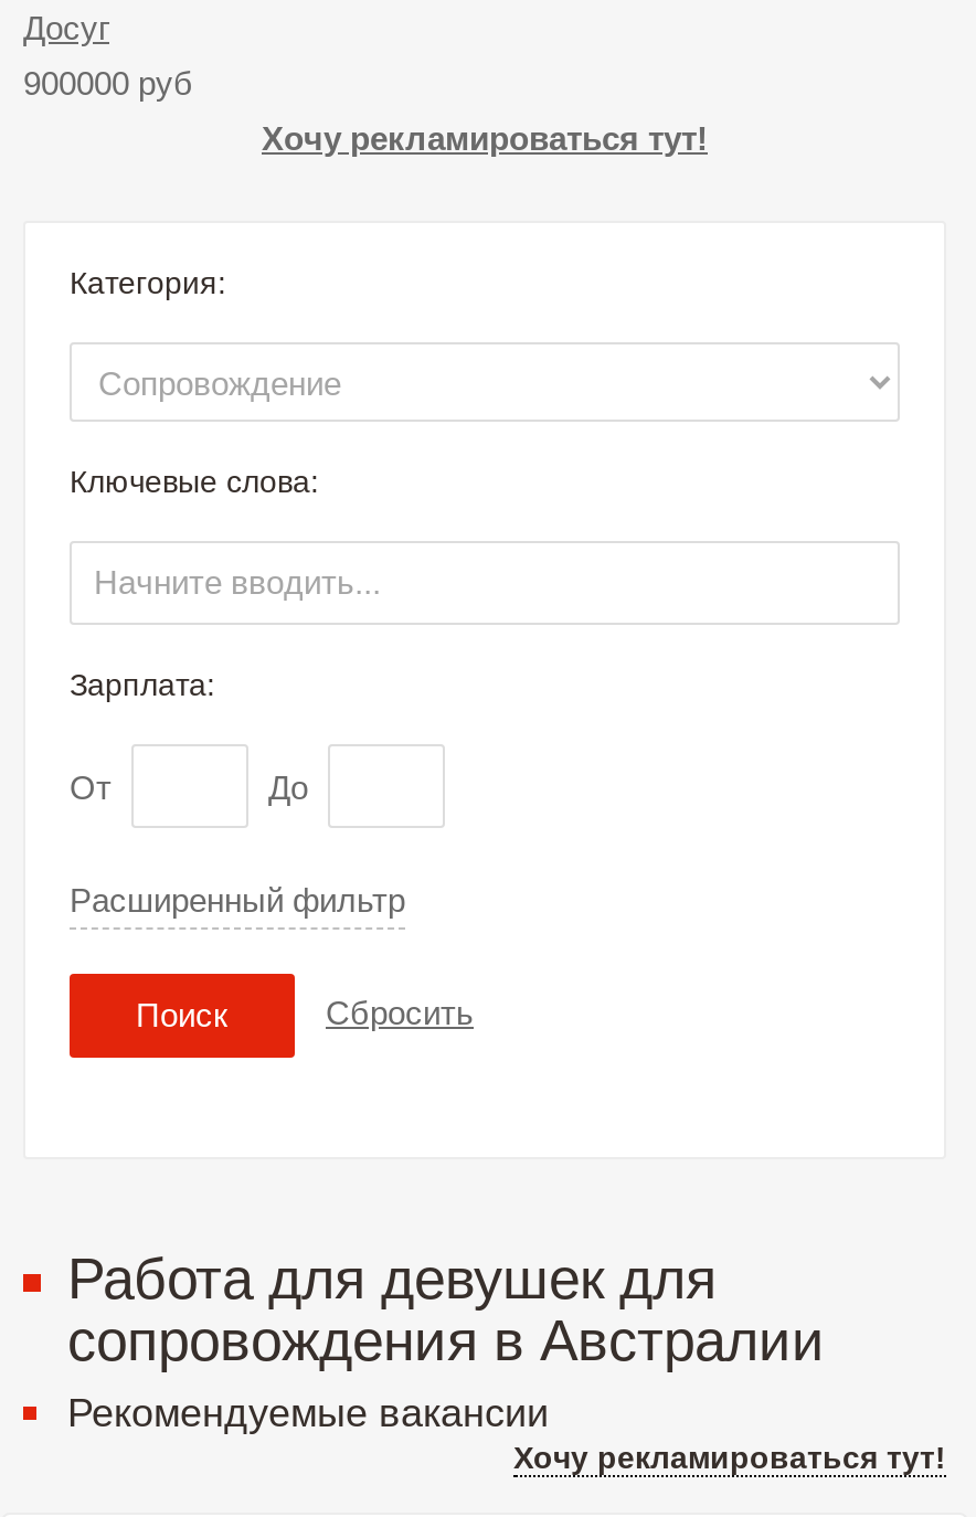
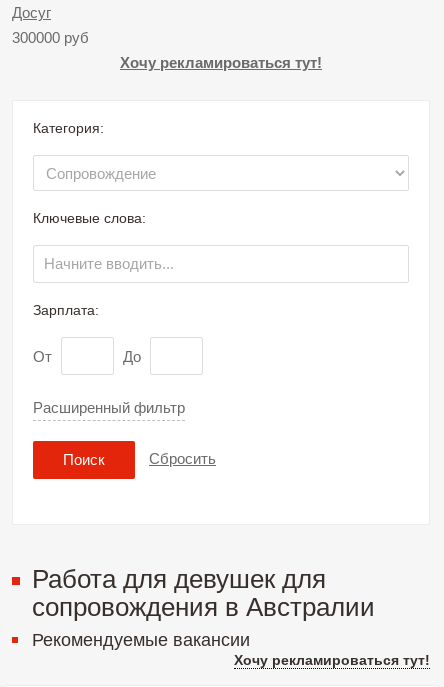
- 900000 руб
+ 300000 руб
